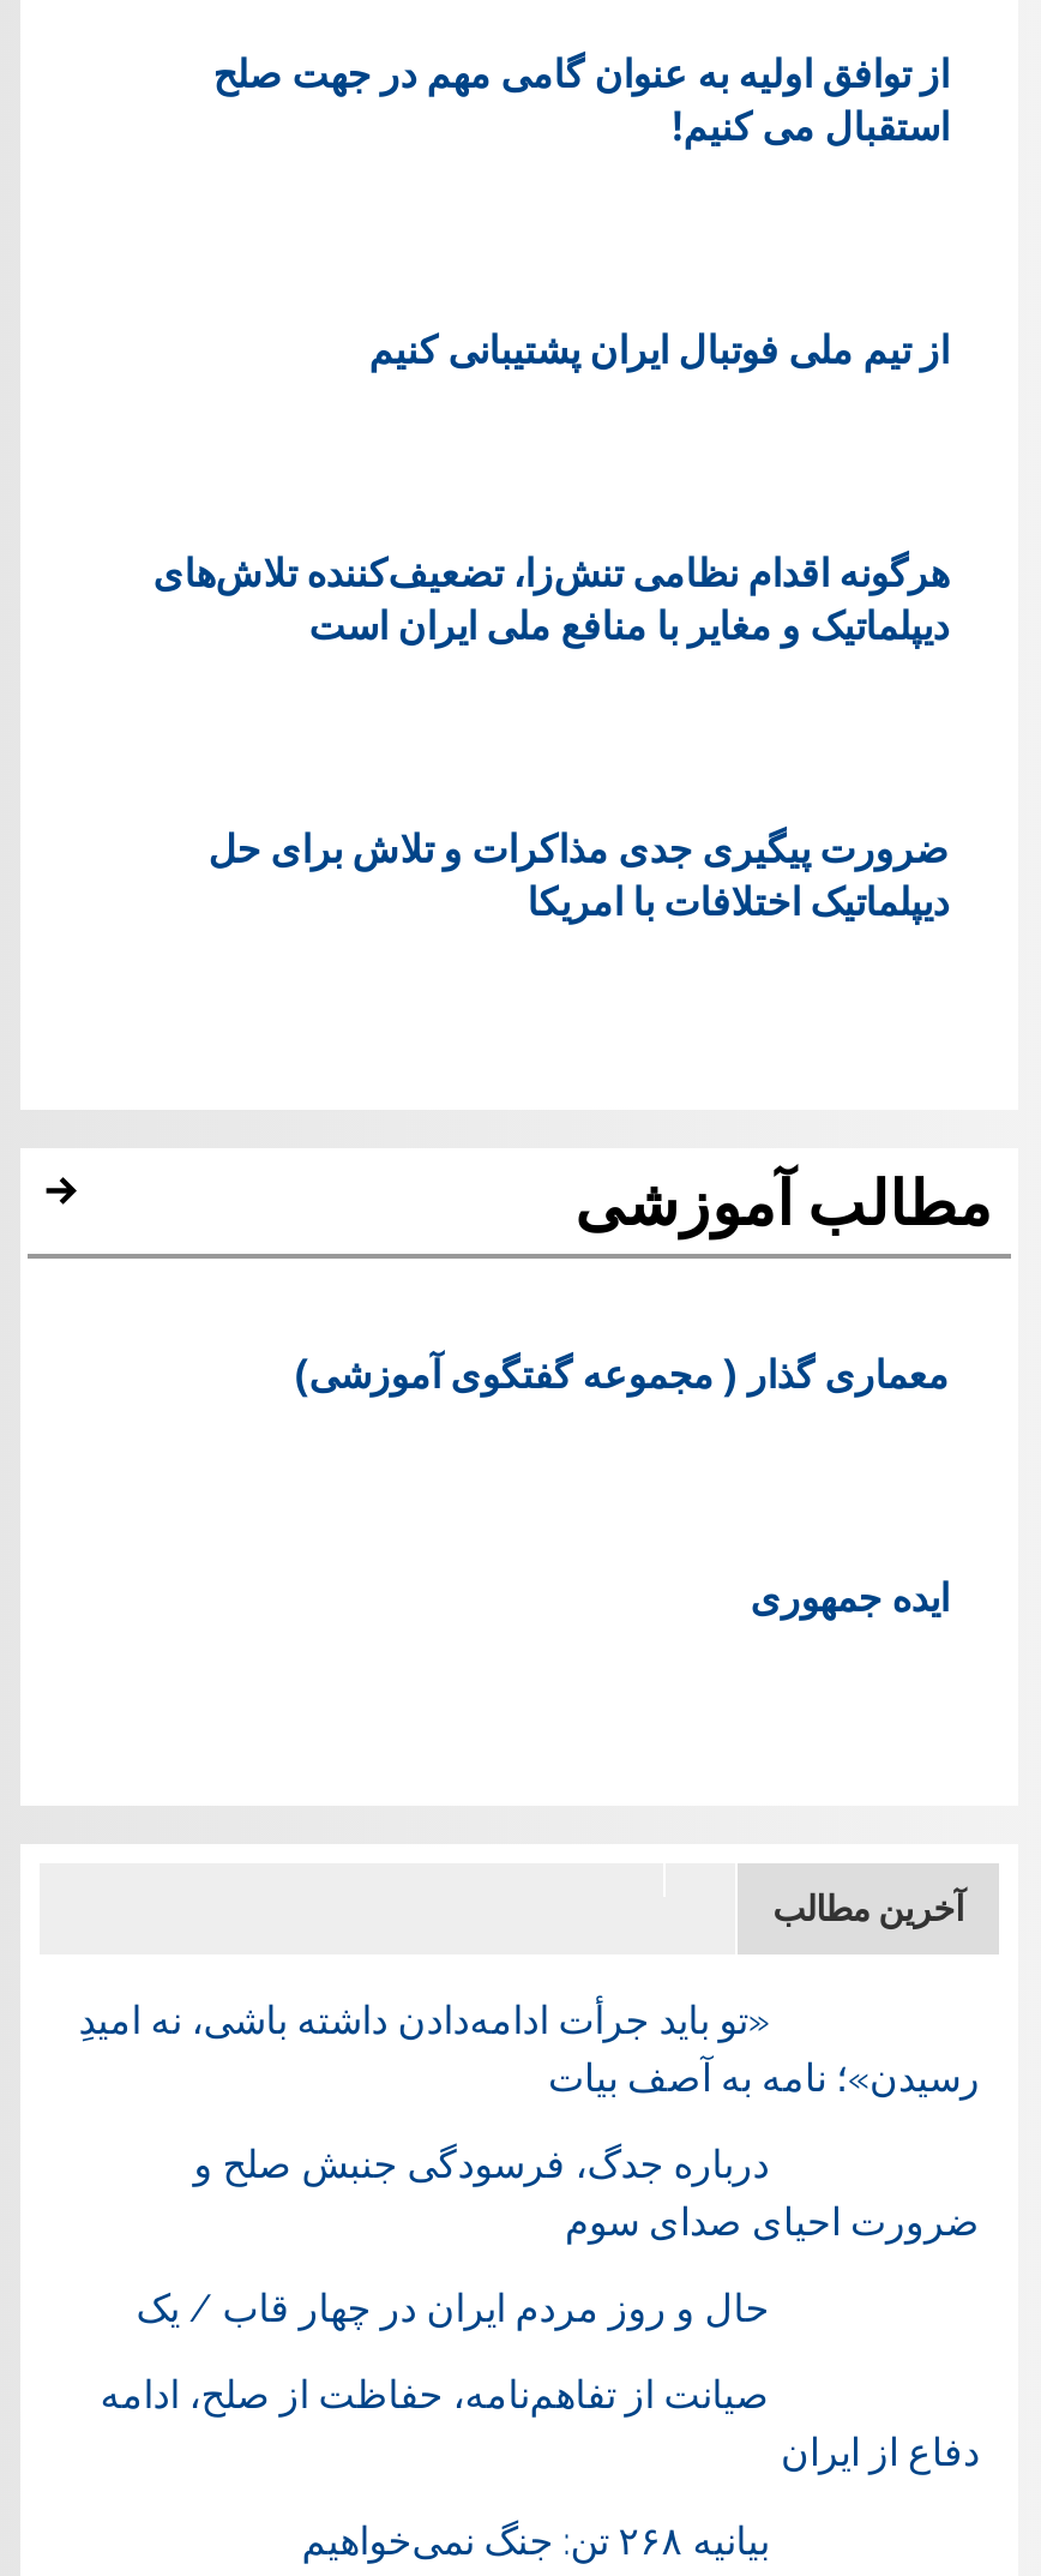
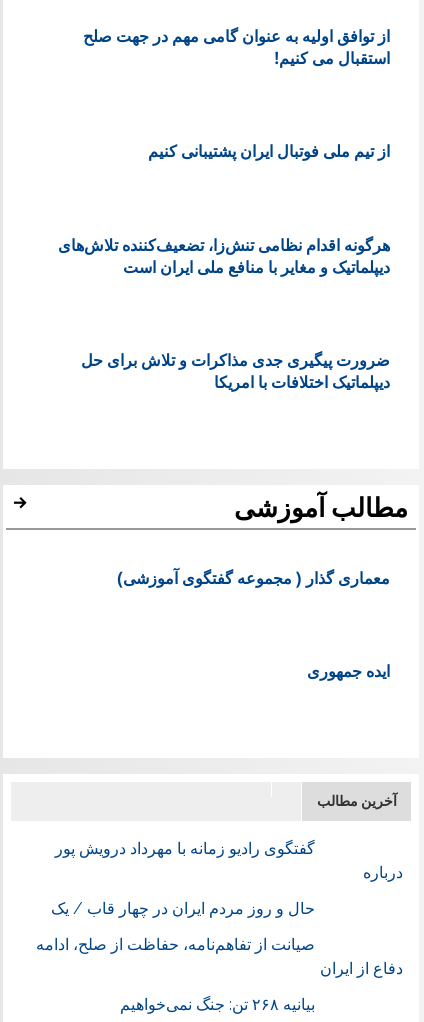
- «تو باید جرأت ادامه‌دادن داشته باشی، نه امیدِ
- رسیدن»؛ نامه به آصف بیات
- درباره جدگ، فرسودگی جنبش صلح و
- ضرورت احیای صدای سوم
+ گفتگوی رادیو زمانه با مهرداد درویش پور
+ درباره
